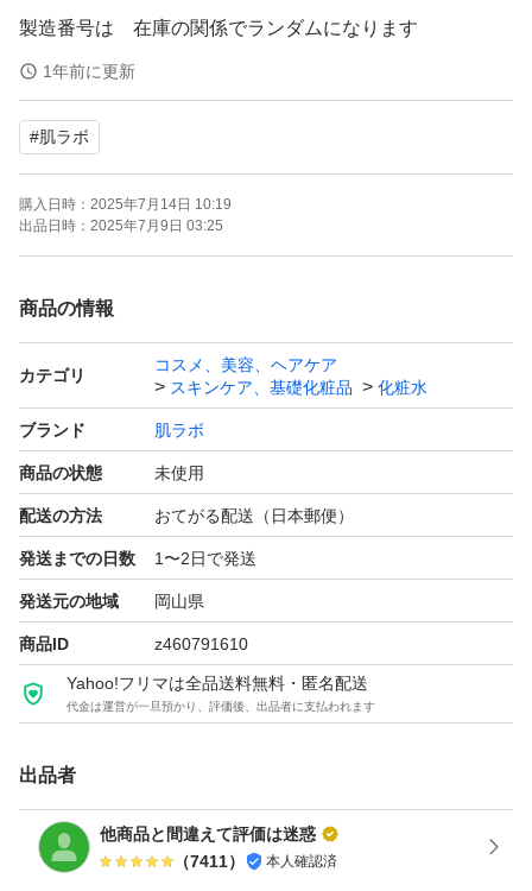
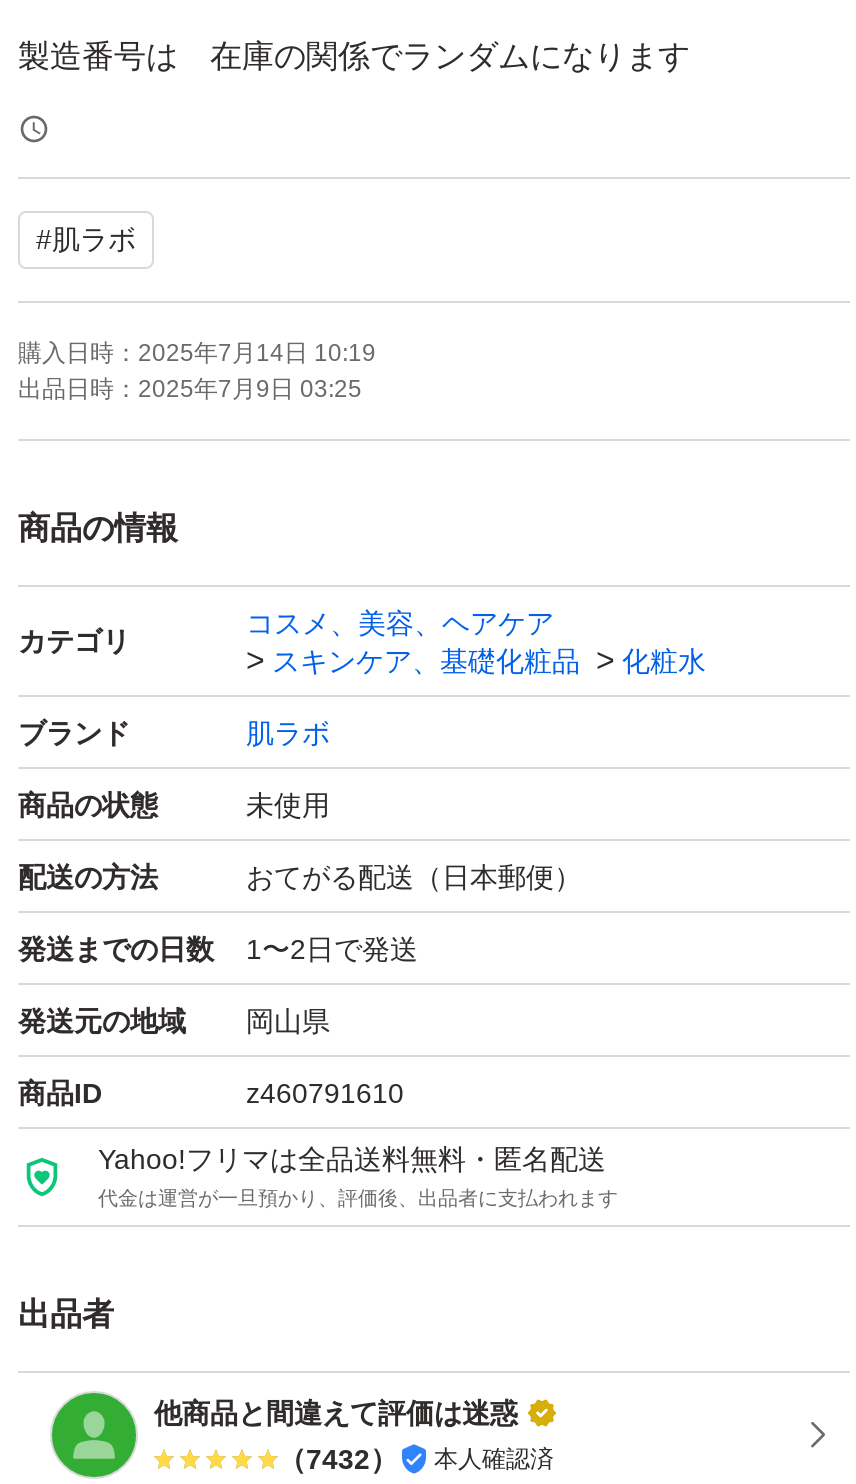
- 1年前に更新

- （7411） 本人確認済
+ （7432） 本人確認済
